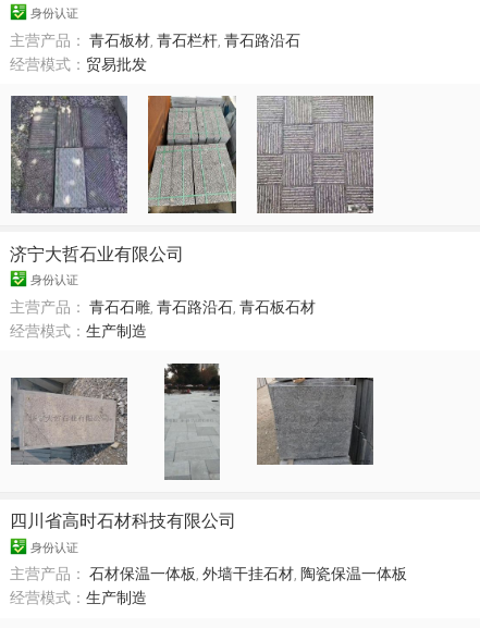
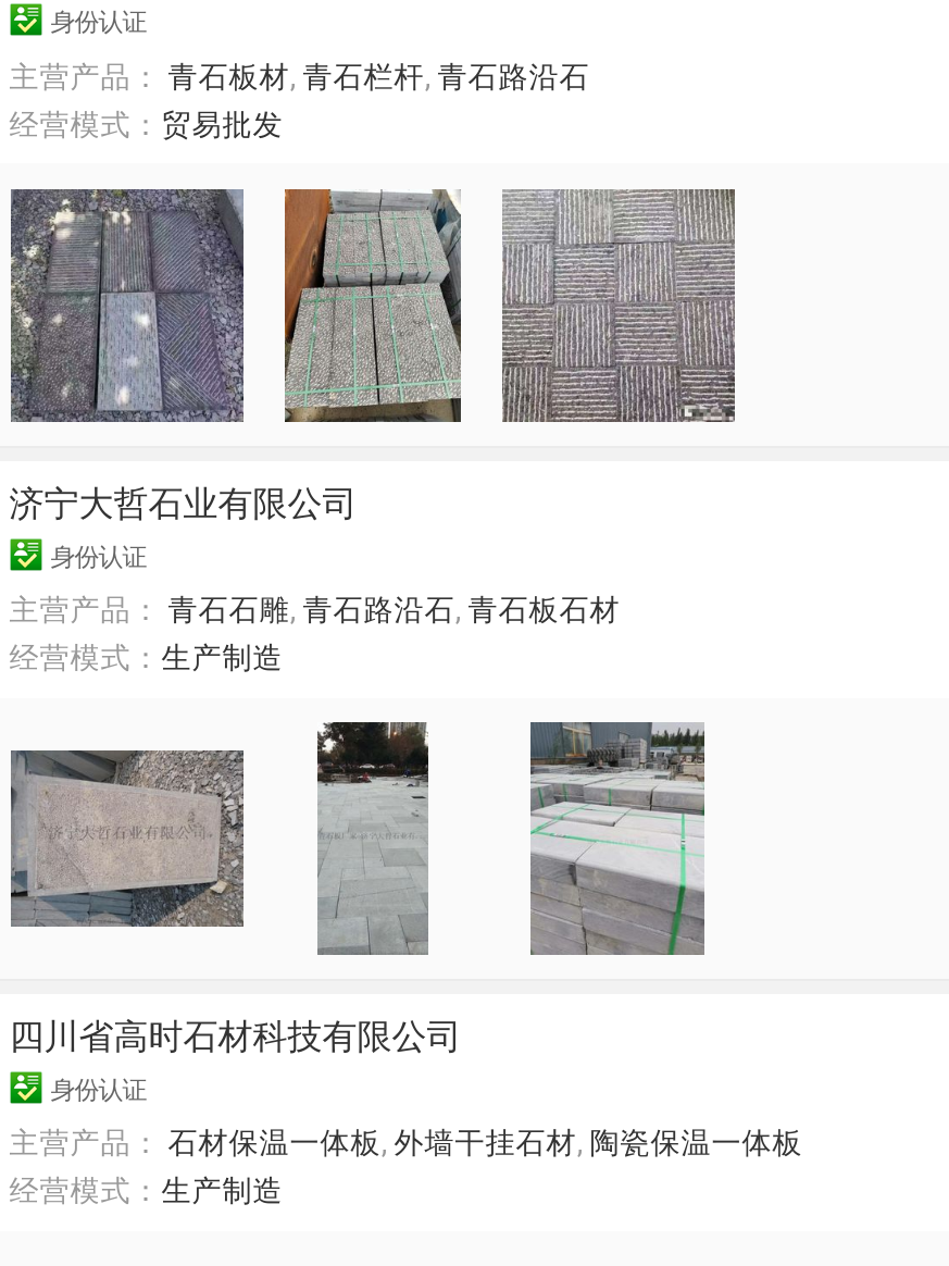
- [image]
+ [image]
